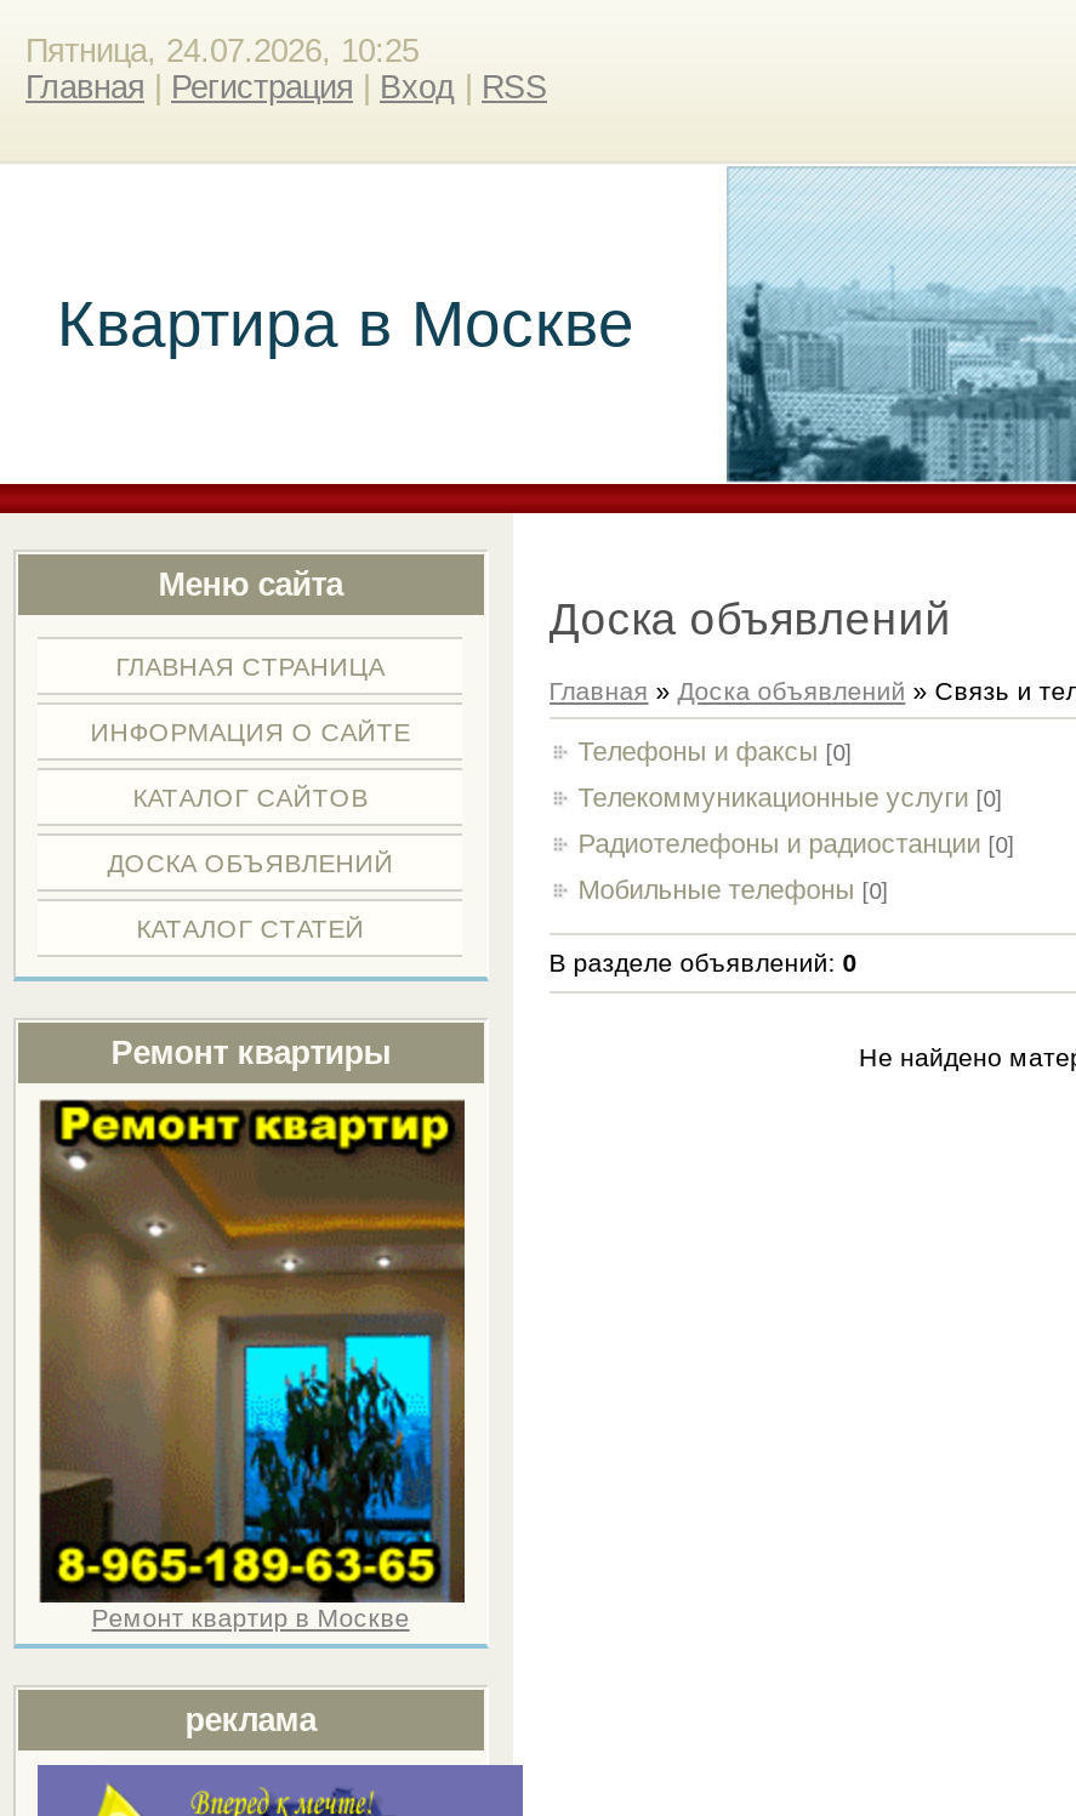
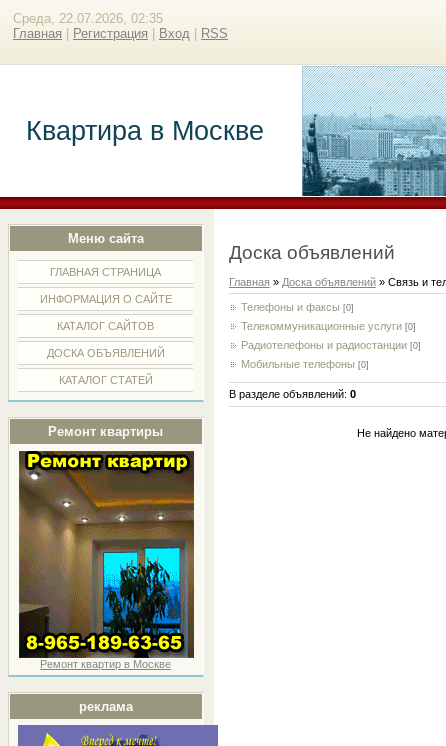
- Пятница, 24.07.2026, 10:25
+ Среда, 22.07.2026, 02:35
